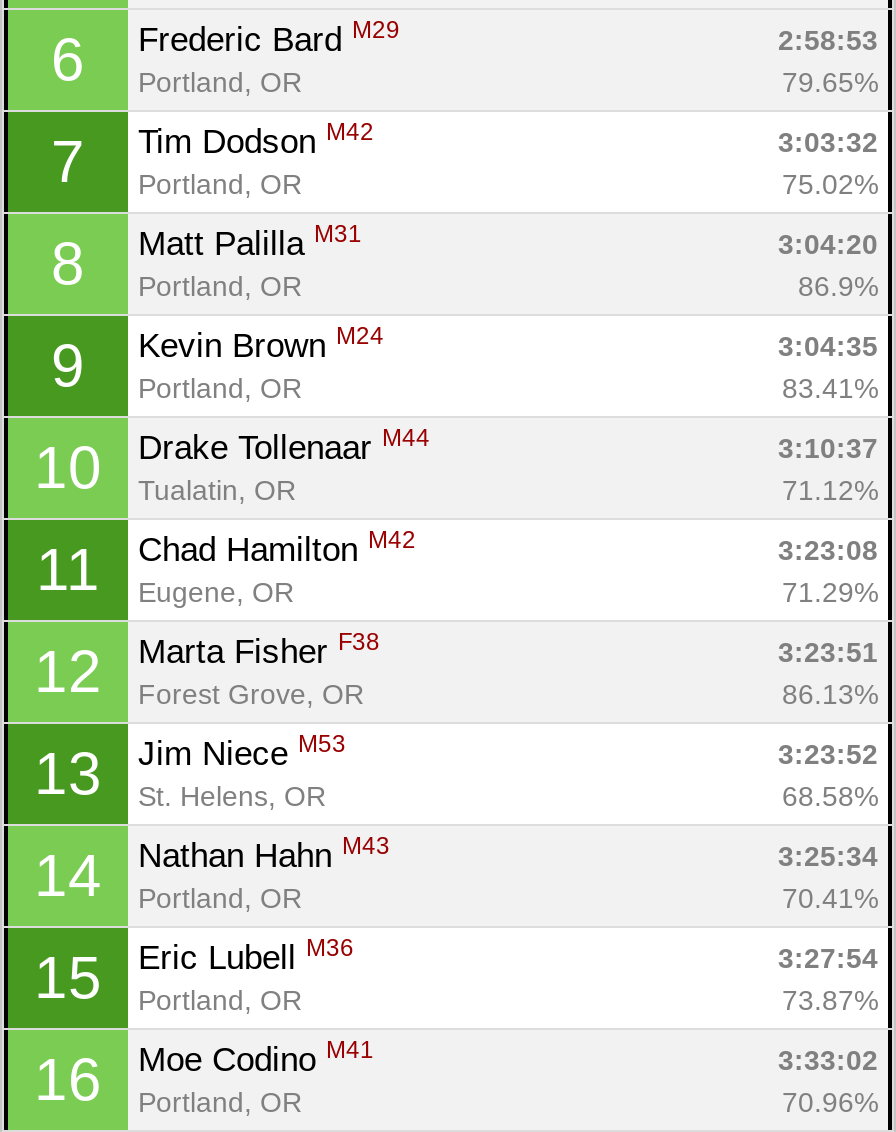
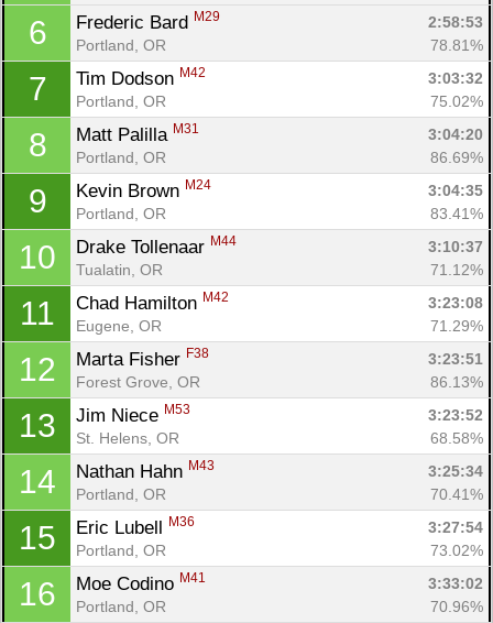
- 79.65%
+ 78.81%

- 86.9%
+ 86.69%

- 73.87%
+ 73.02%
